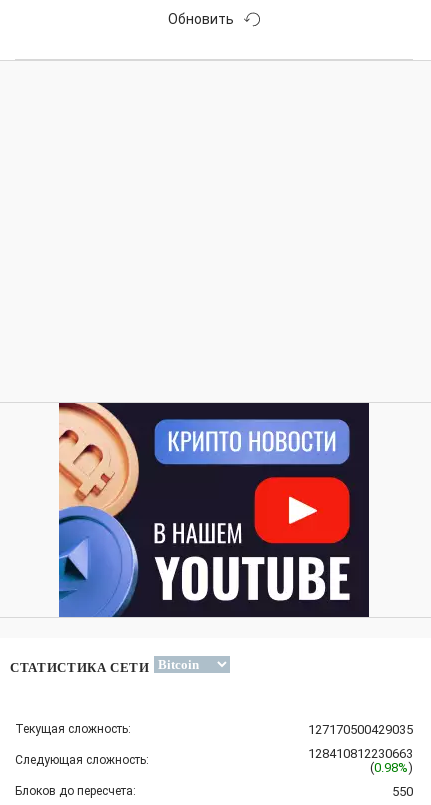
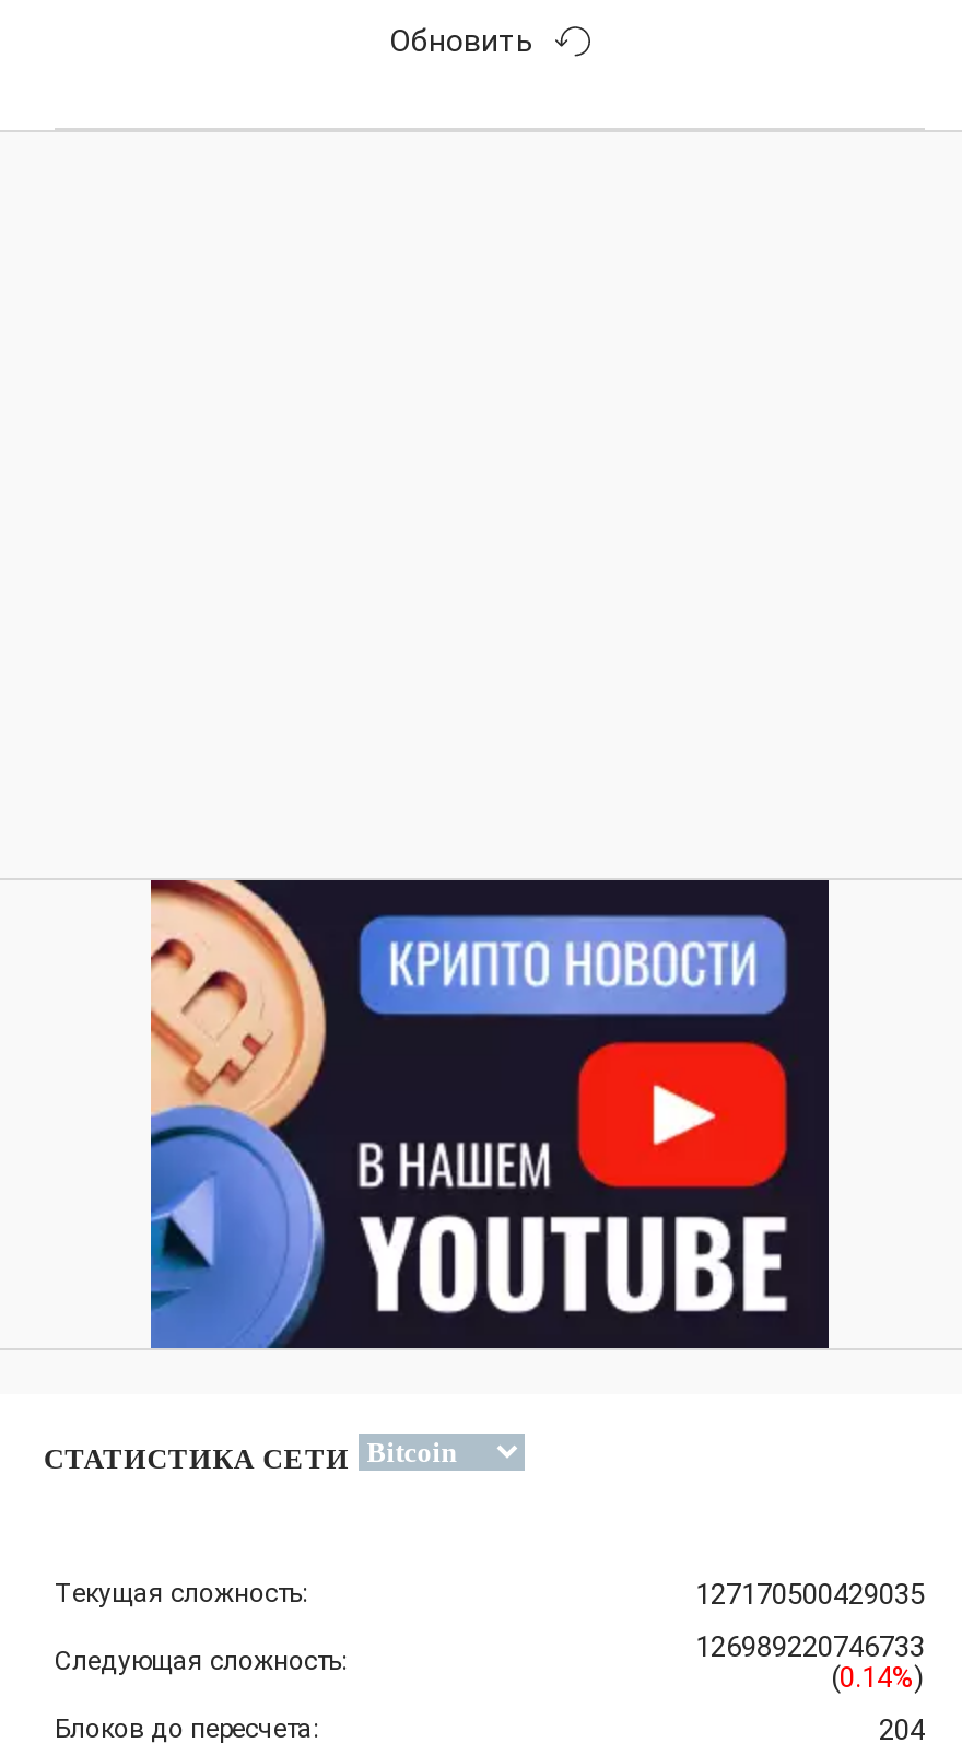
- 128410812230663
+ 126989220746733

- (0.98%)
+ (0.14%)

- 550
+ 204
